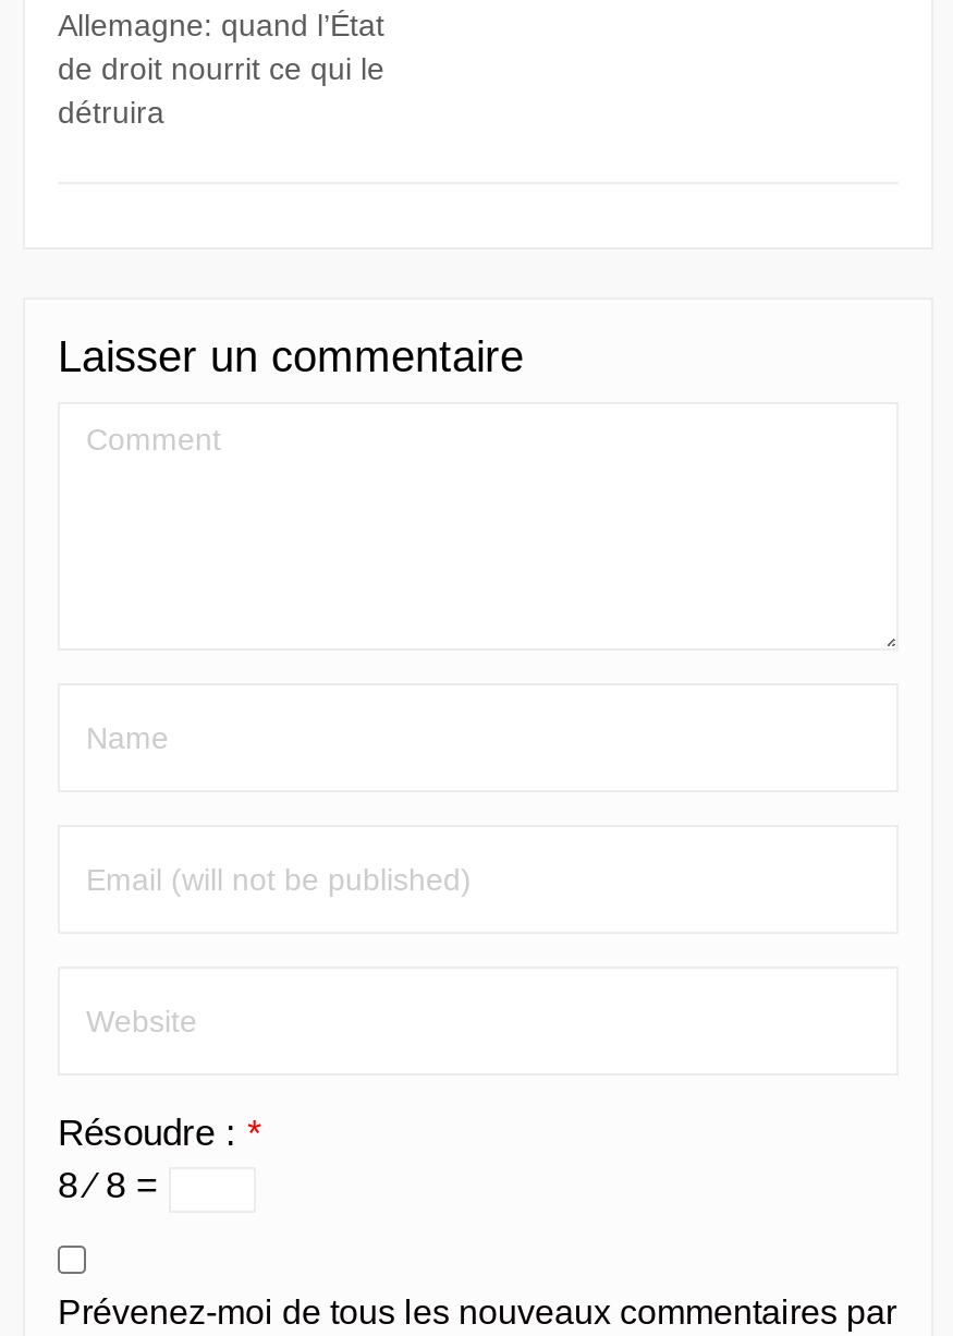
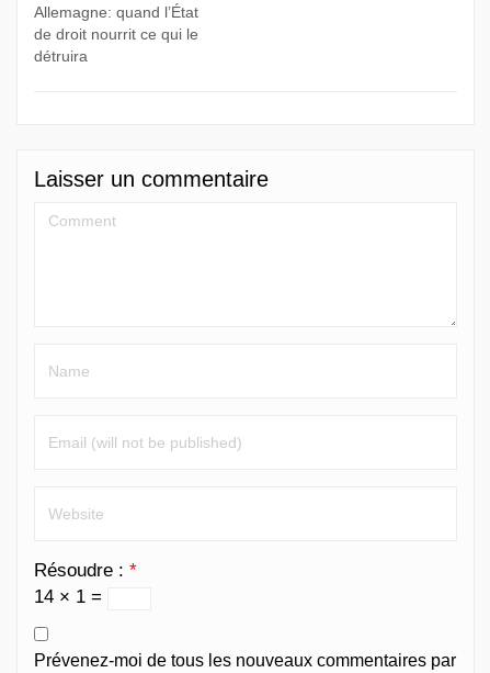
- 8 ⁄ 8 =
+ 14 × 1 =
